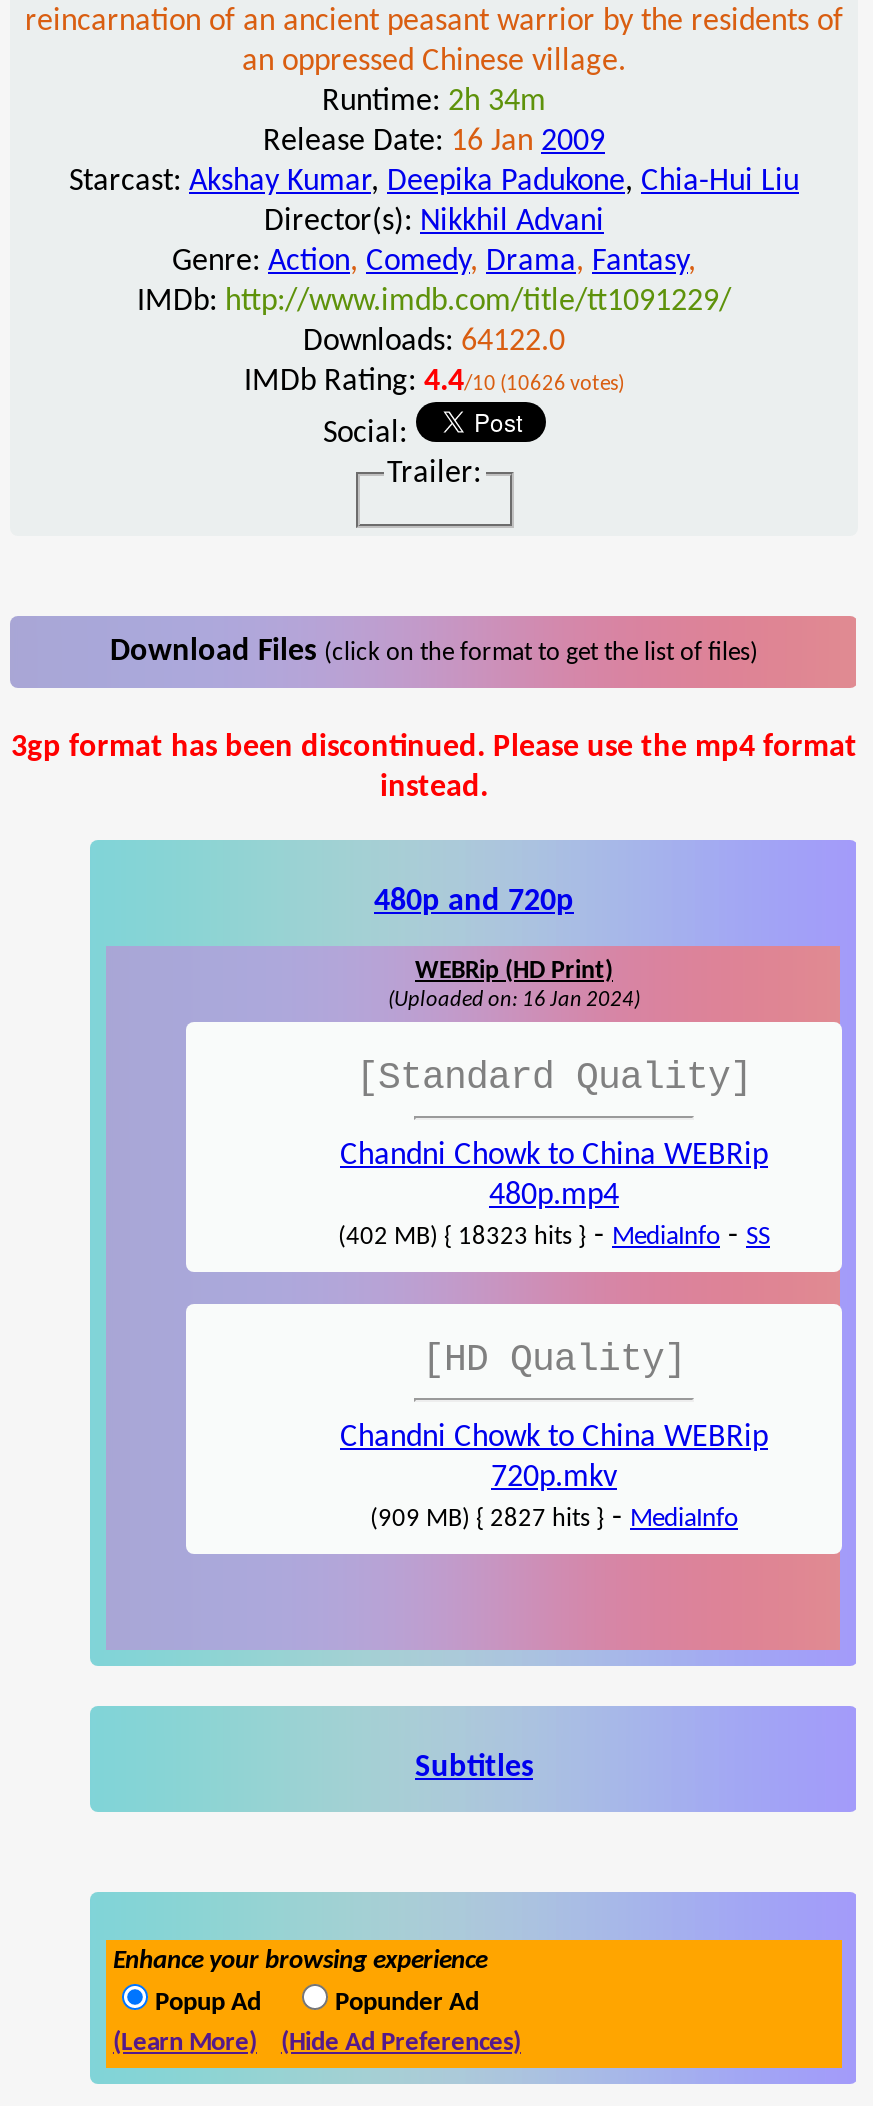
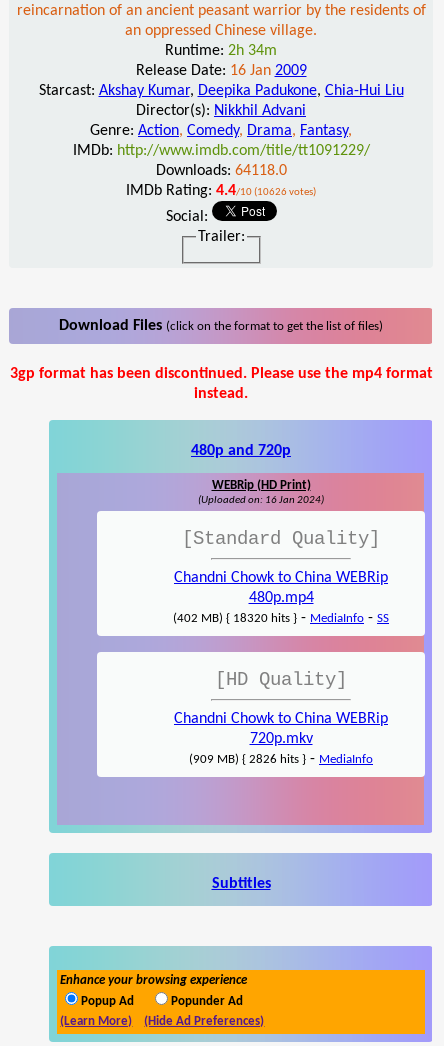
- Downloads: 64122.0
+ Downloads: 64118.0

- (402 MB) { 18323 hits } - MediaInfo - SS
+ (402 MB) { 18320 hits } - MediaInfo - SS

- (909 MB) { 2827 hits } - MediaInfo
+ (909 MB) { 2826 hits } - MediaInfo
